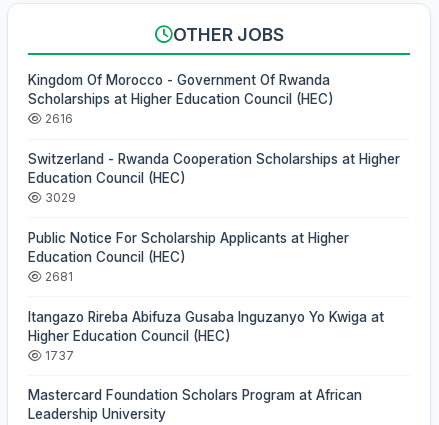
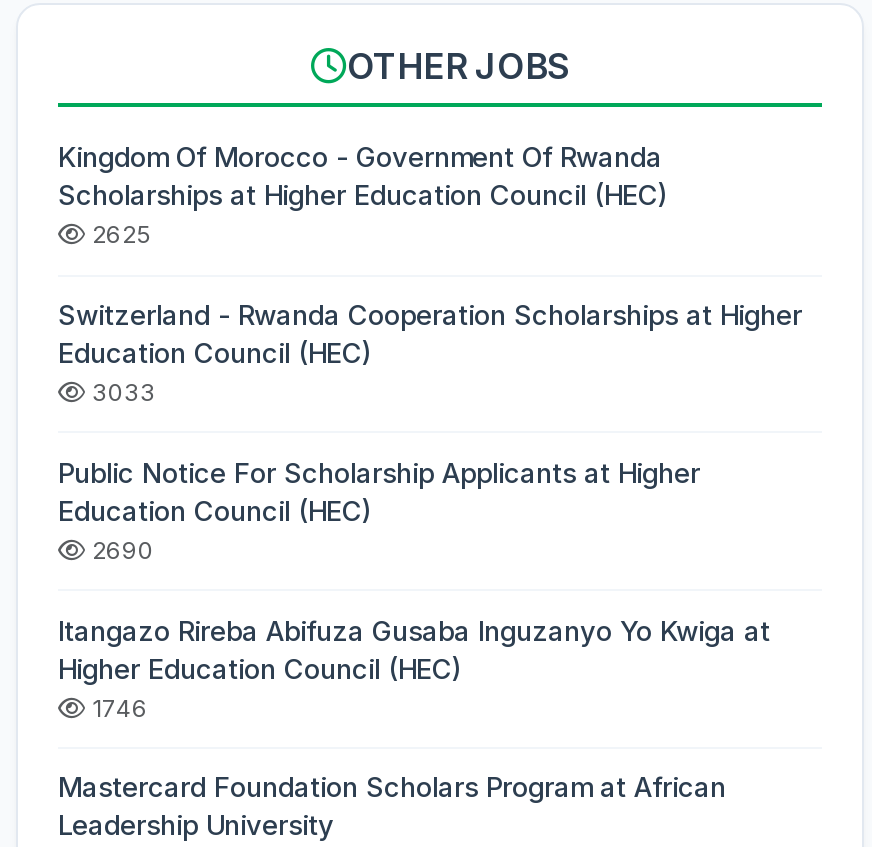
- 2616
+ 2625

- 3029
+ 3033

- 2681
+ 2690

- 1737
+ 1746
